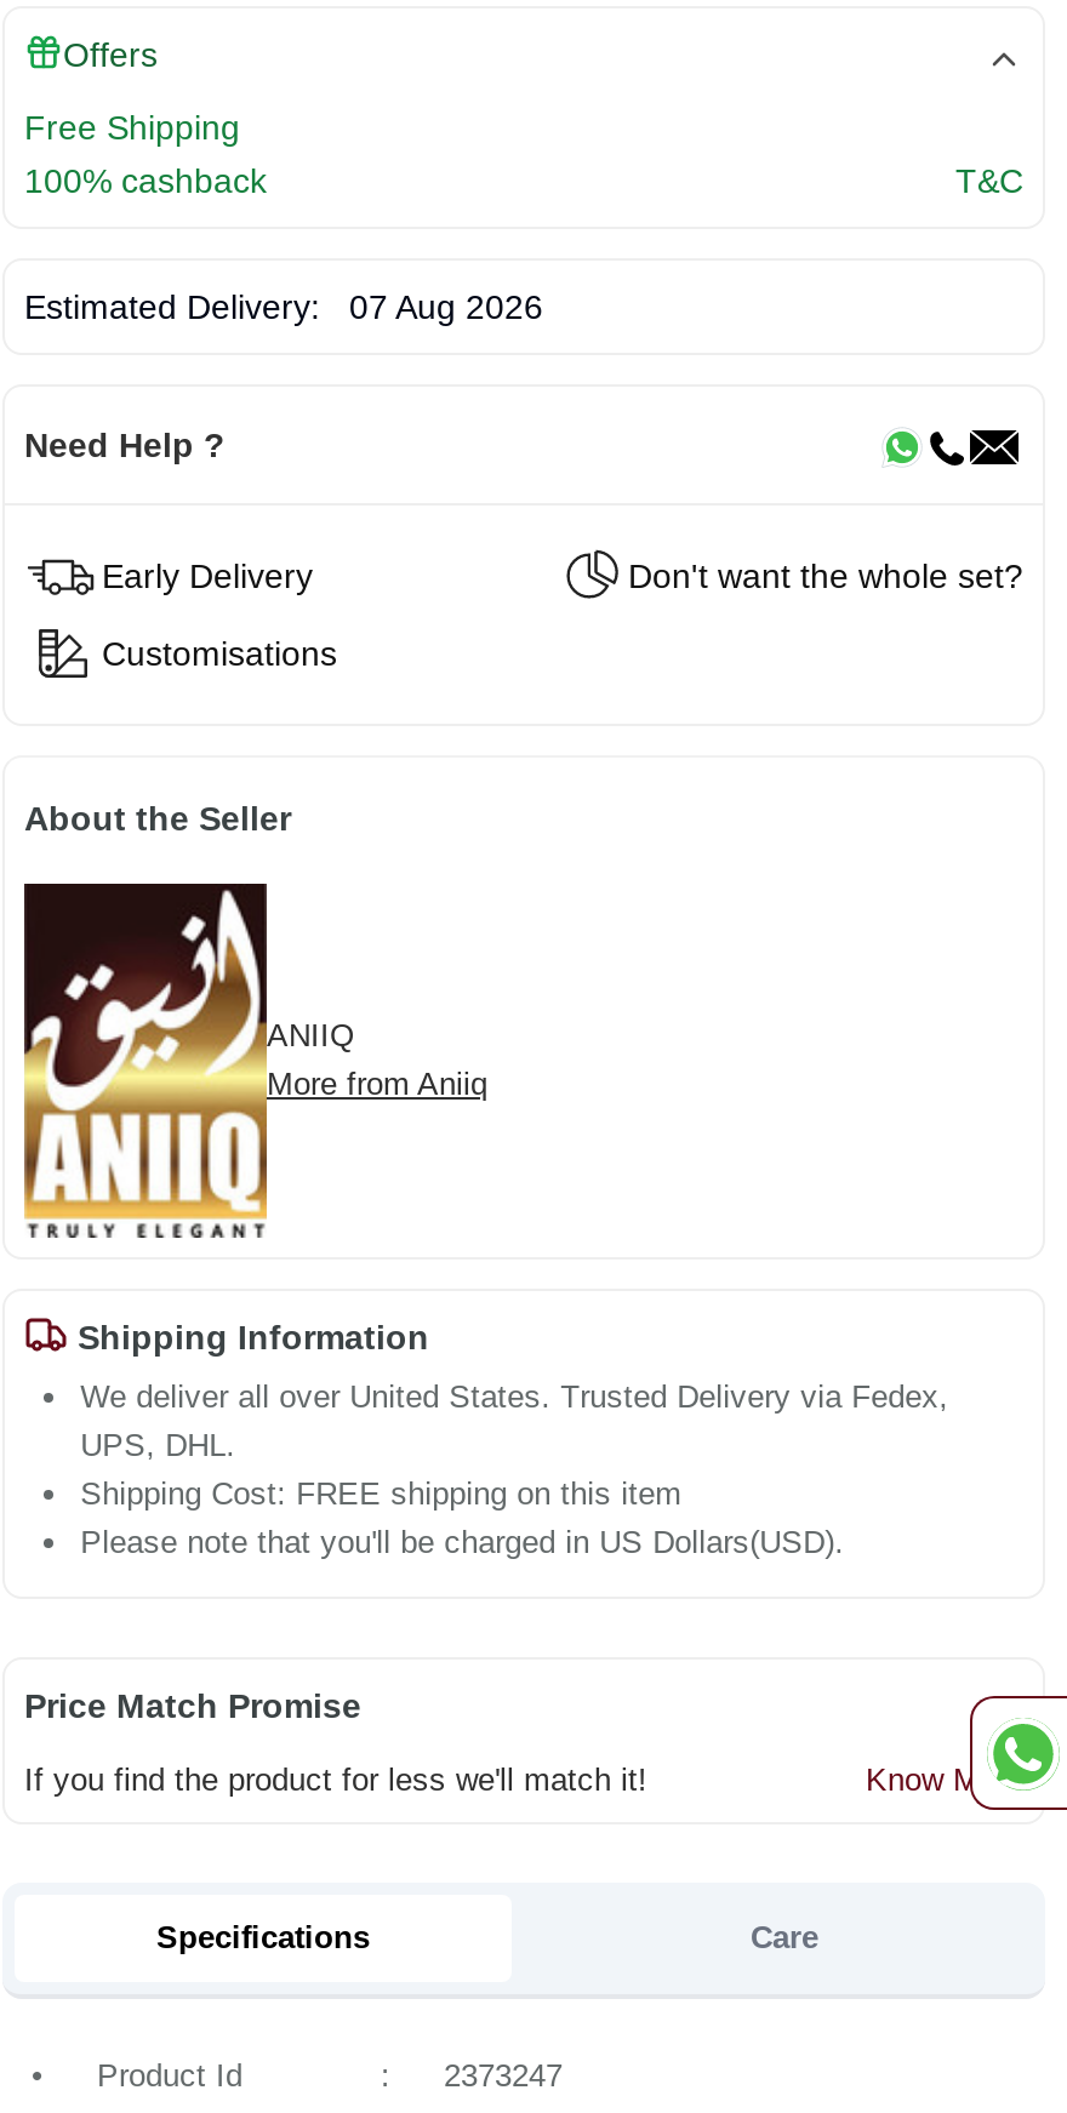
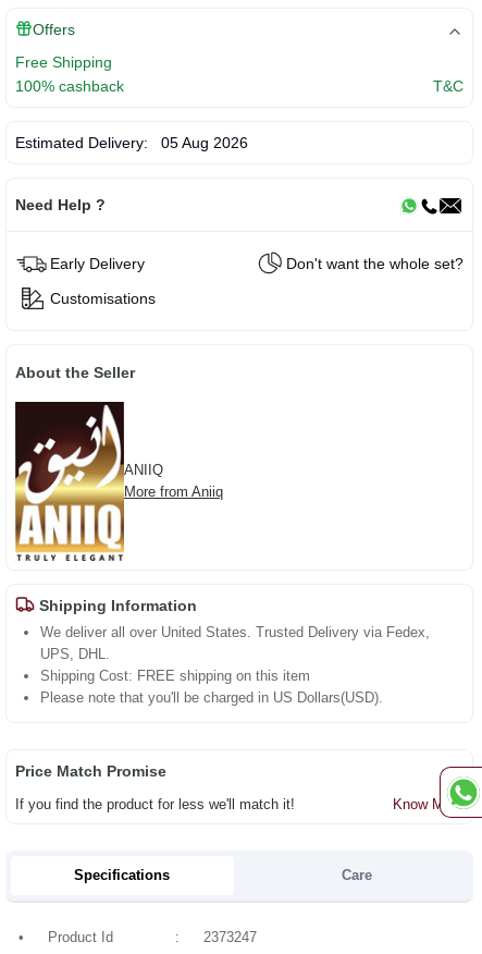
- Estimated Delivery: 07 Aug 2026
+ Estimated Delivery: 05 Aug 2026
